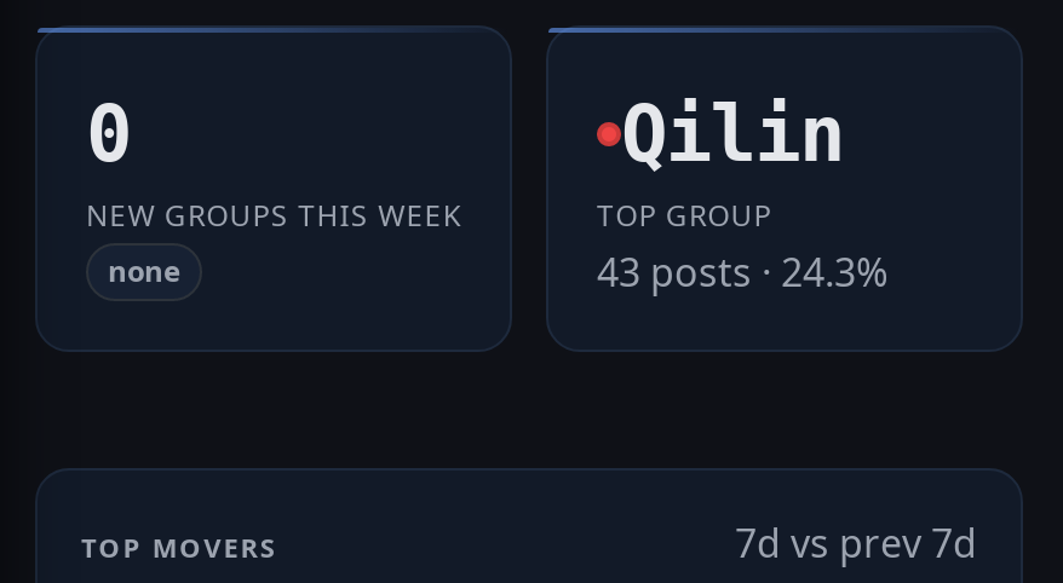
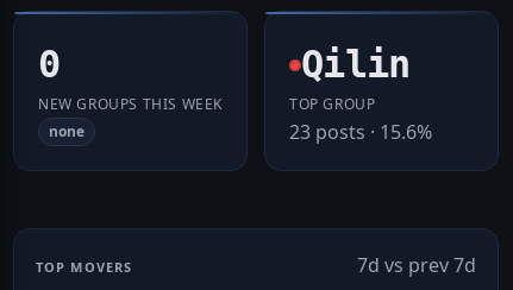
- 43 posts · 24.3%
+ 23 posts · 15.6%
